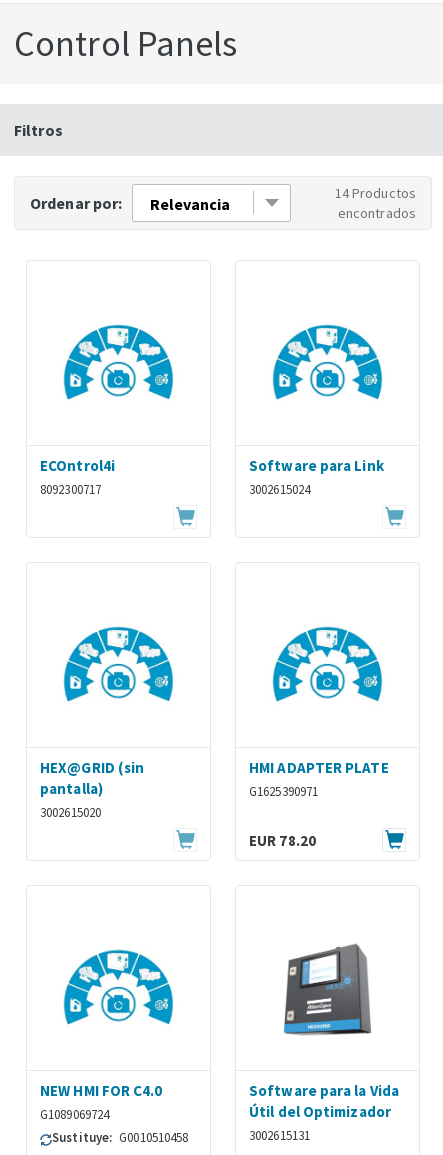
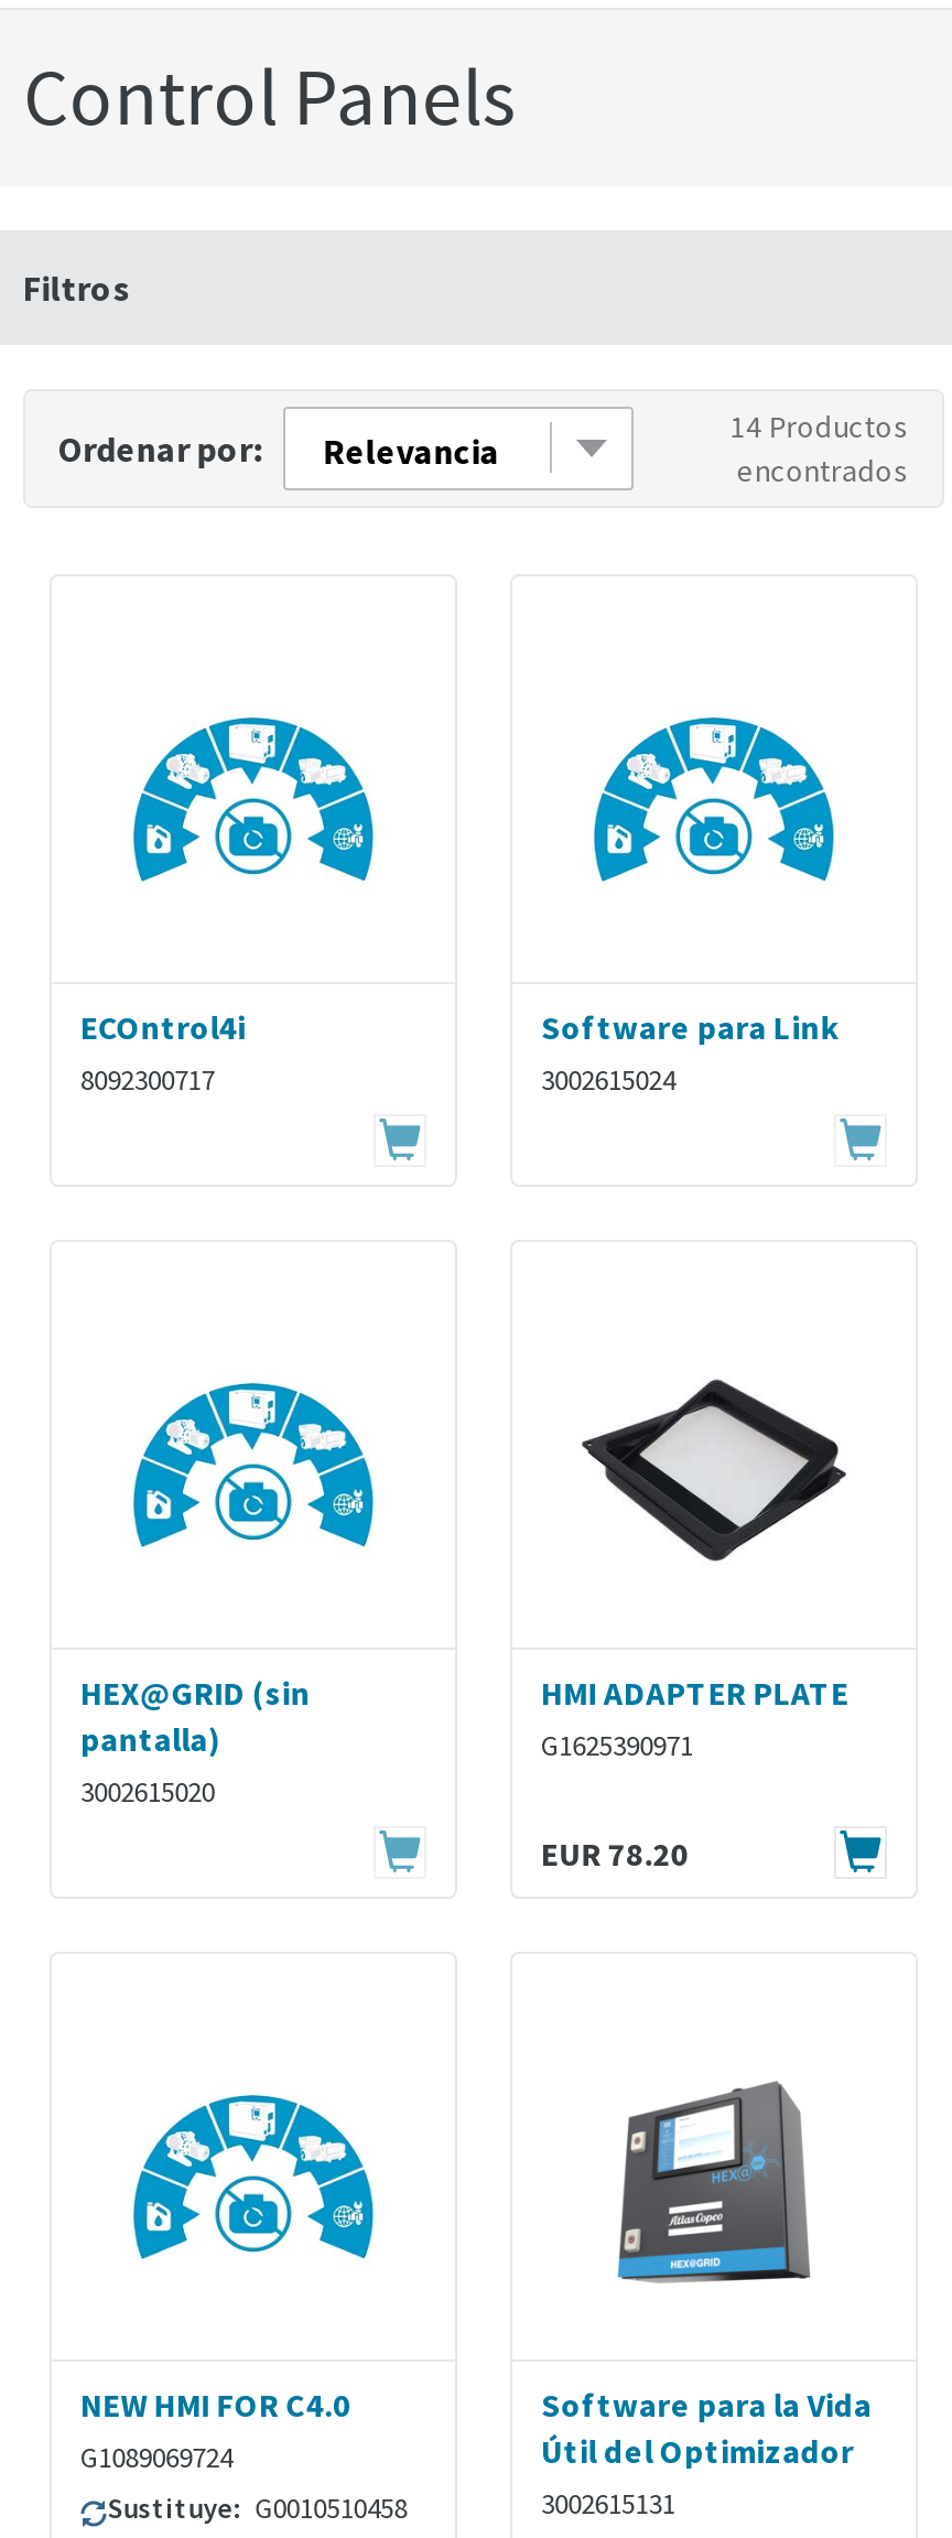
- [image]
+ [image]
